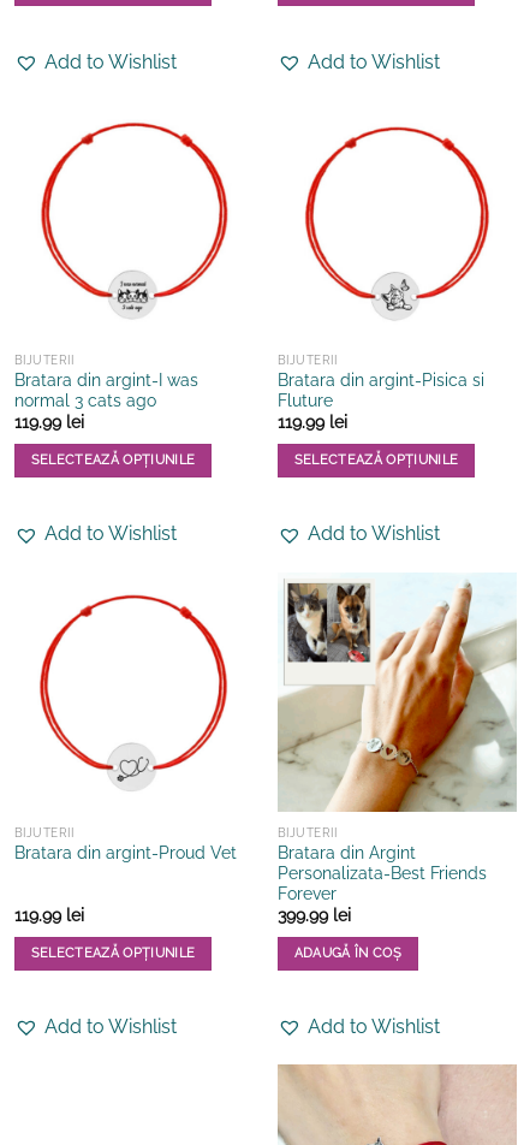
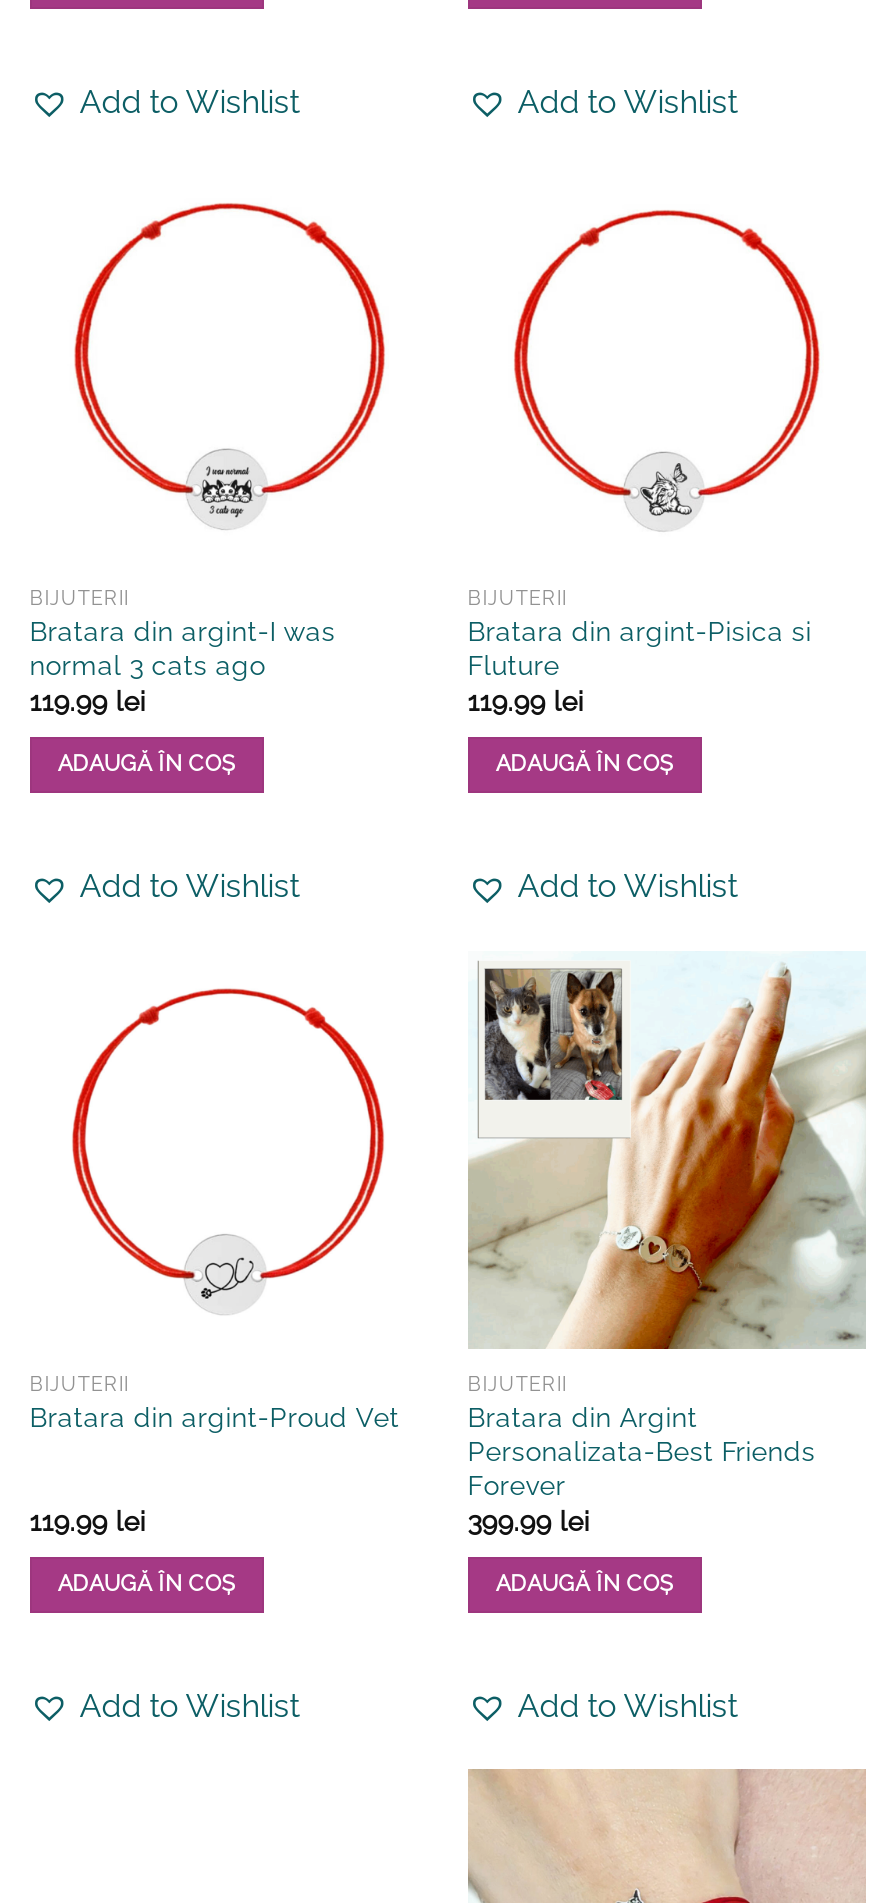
- SELECTEAZĂ OPȚIUNILE
+ ADAUGĂ ÎN COȘ

- SELECTEAZĂ OPȚIUNILE
+ ADAUGĂ ÎN COȘ

- SELECTEAZĂ OPȚIUNILE
+ ADAUGĂ ÎN COȘ
